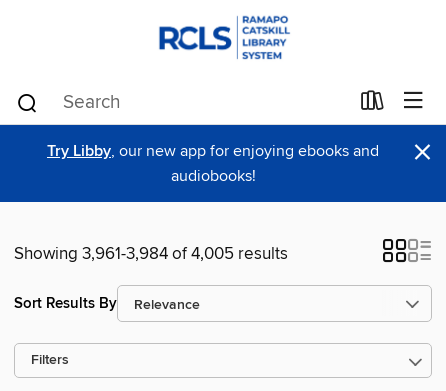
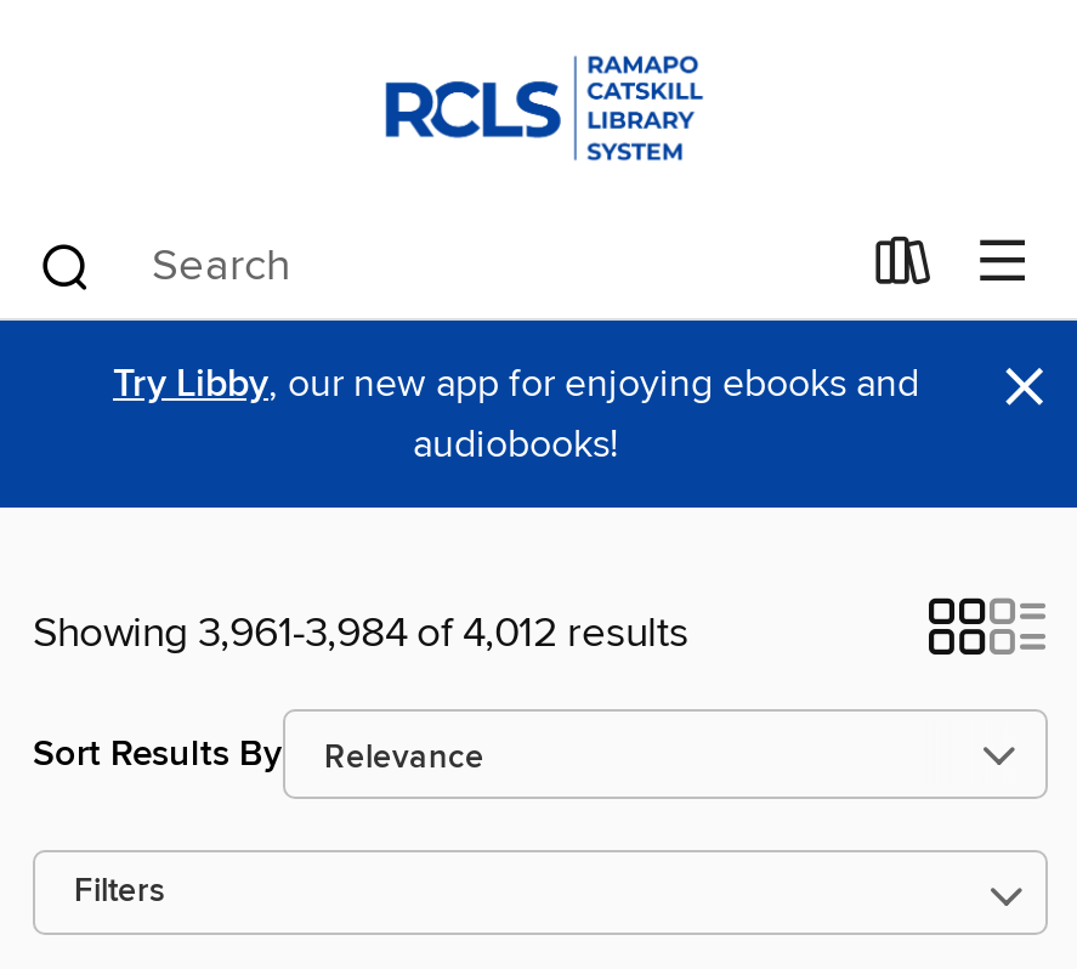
- Showing 3,961-3,984 of 4,005 results
+ Showing 3,961-3,984 of 4,012 results
